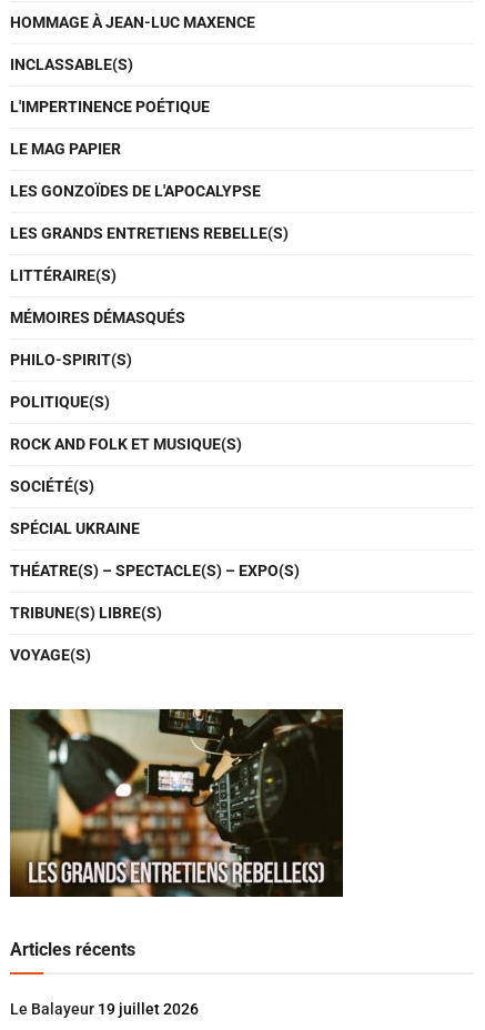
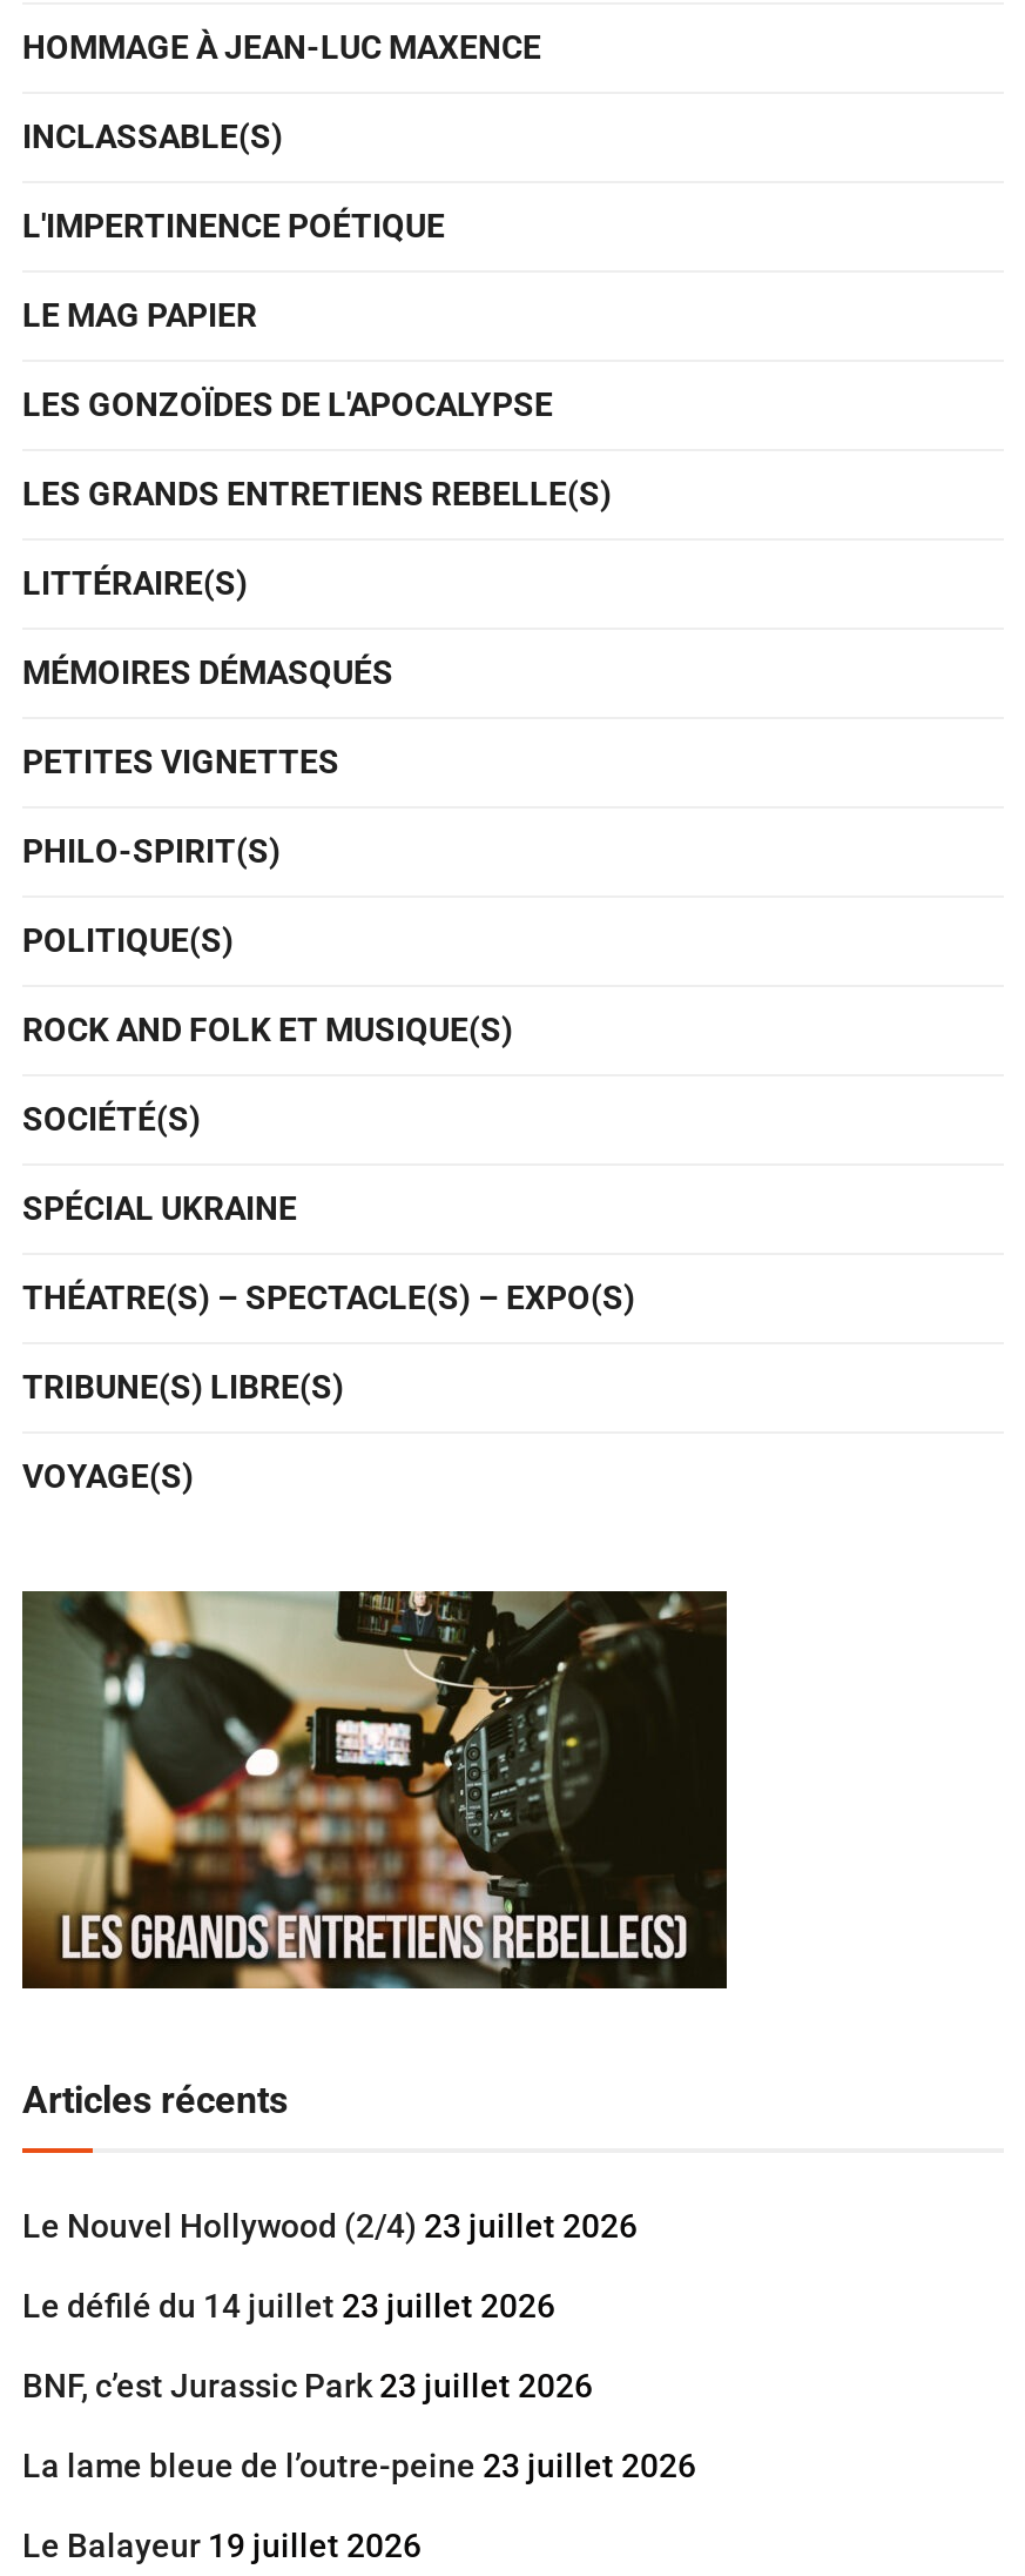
+ PETITES VIGNETTES

+ Le Nouvel Hollywood (2/4) 23 juillet 2026
+ Le défilé du 14 juillet 23 juillet 2026
+ BNF, c’est Jurassic Park 23 juillet 2026
+ La lame bleue de l’outre-peine 23 juillet 2026
